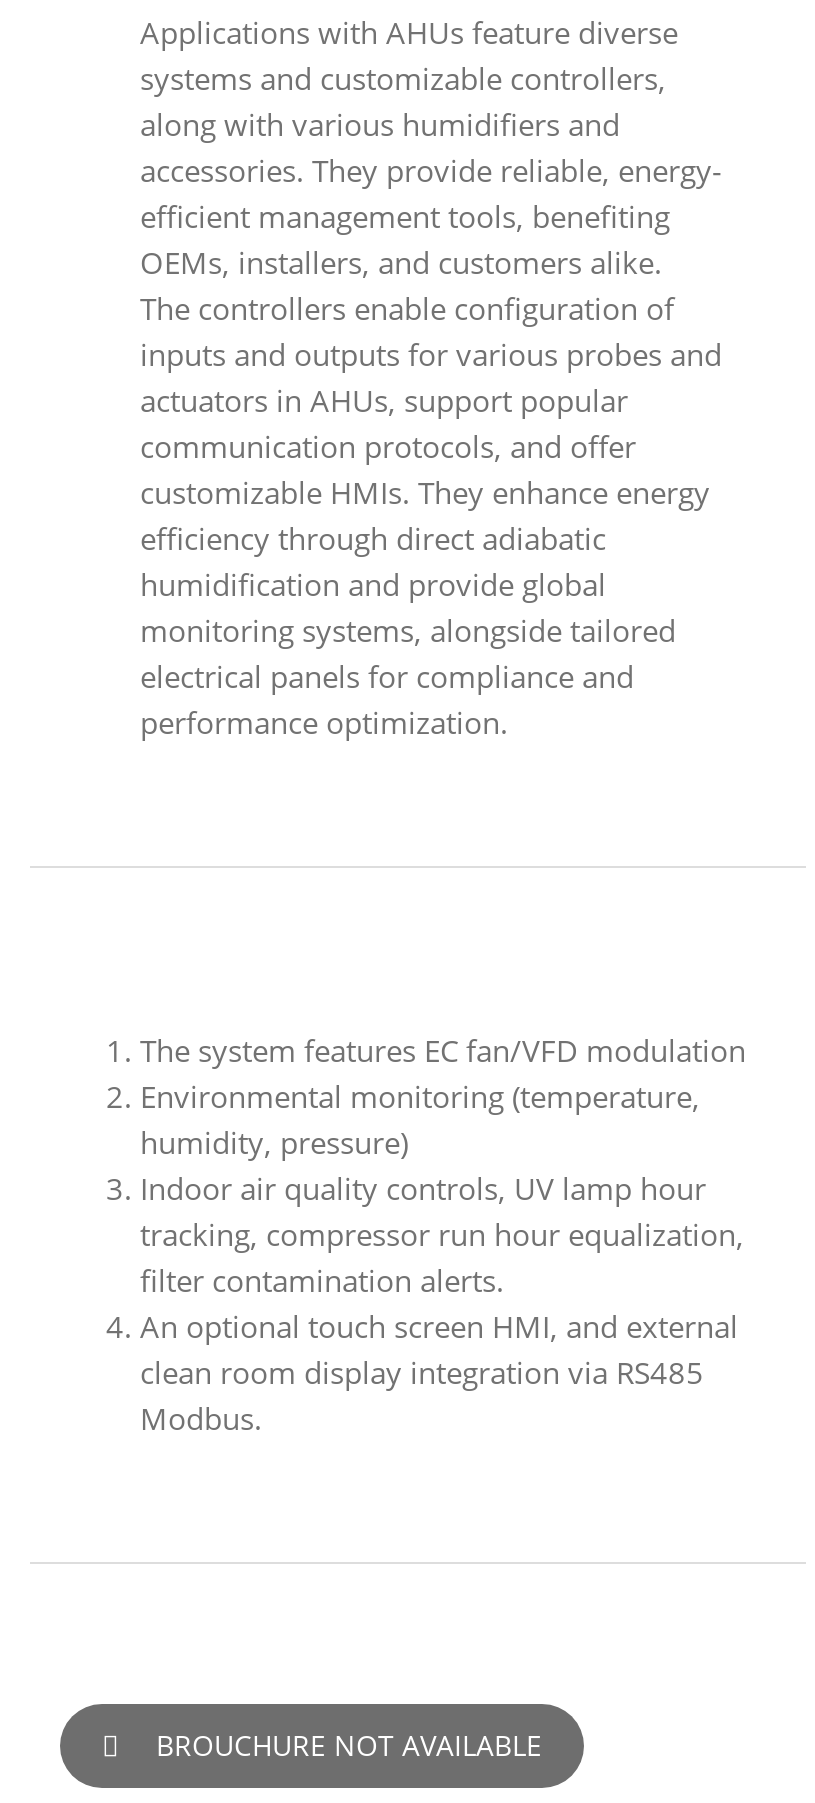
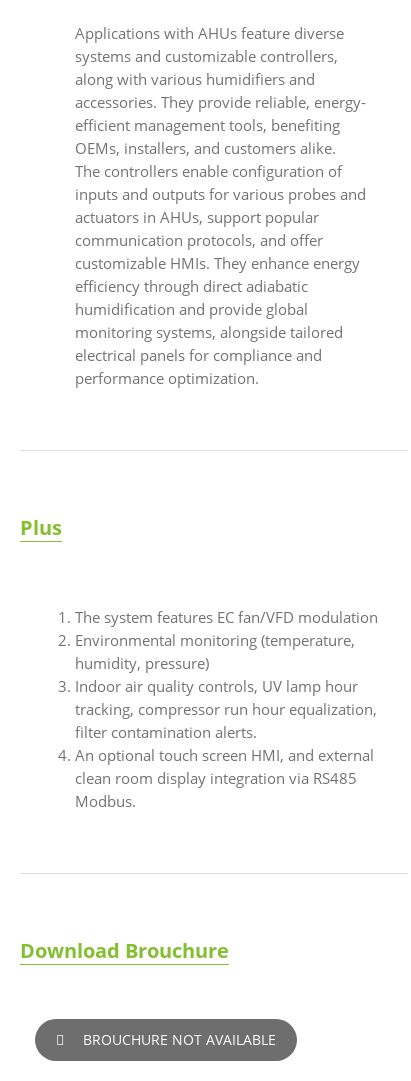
+ Plus

+ Download Brouchure
